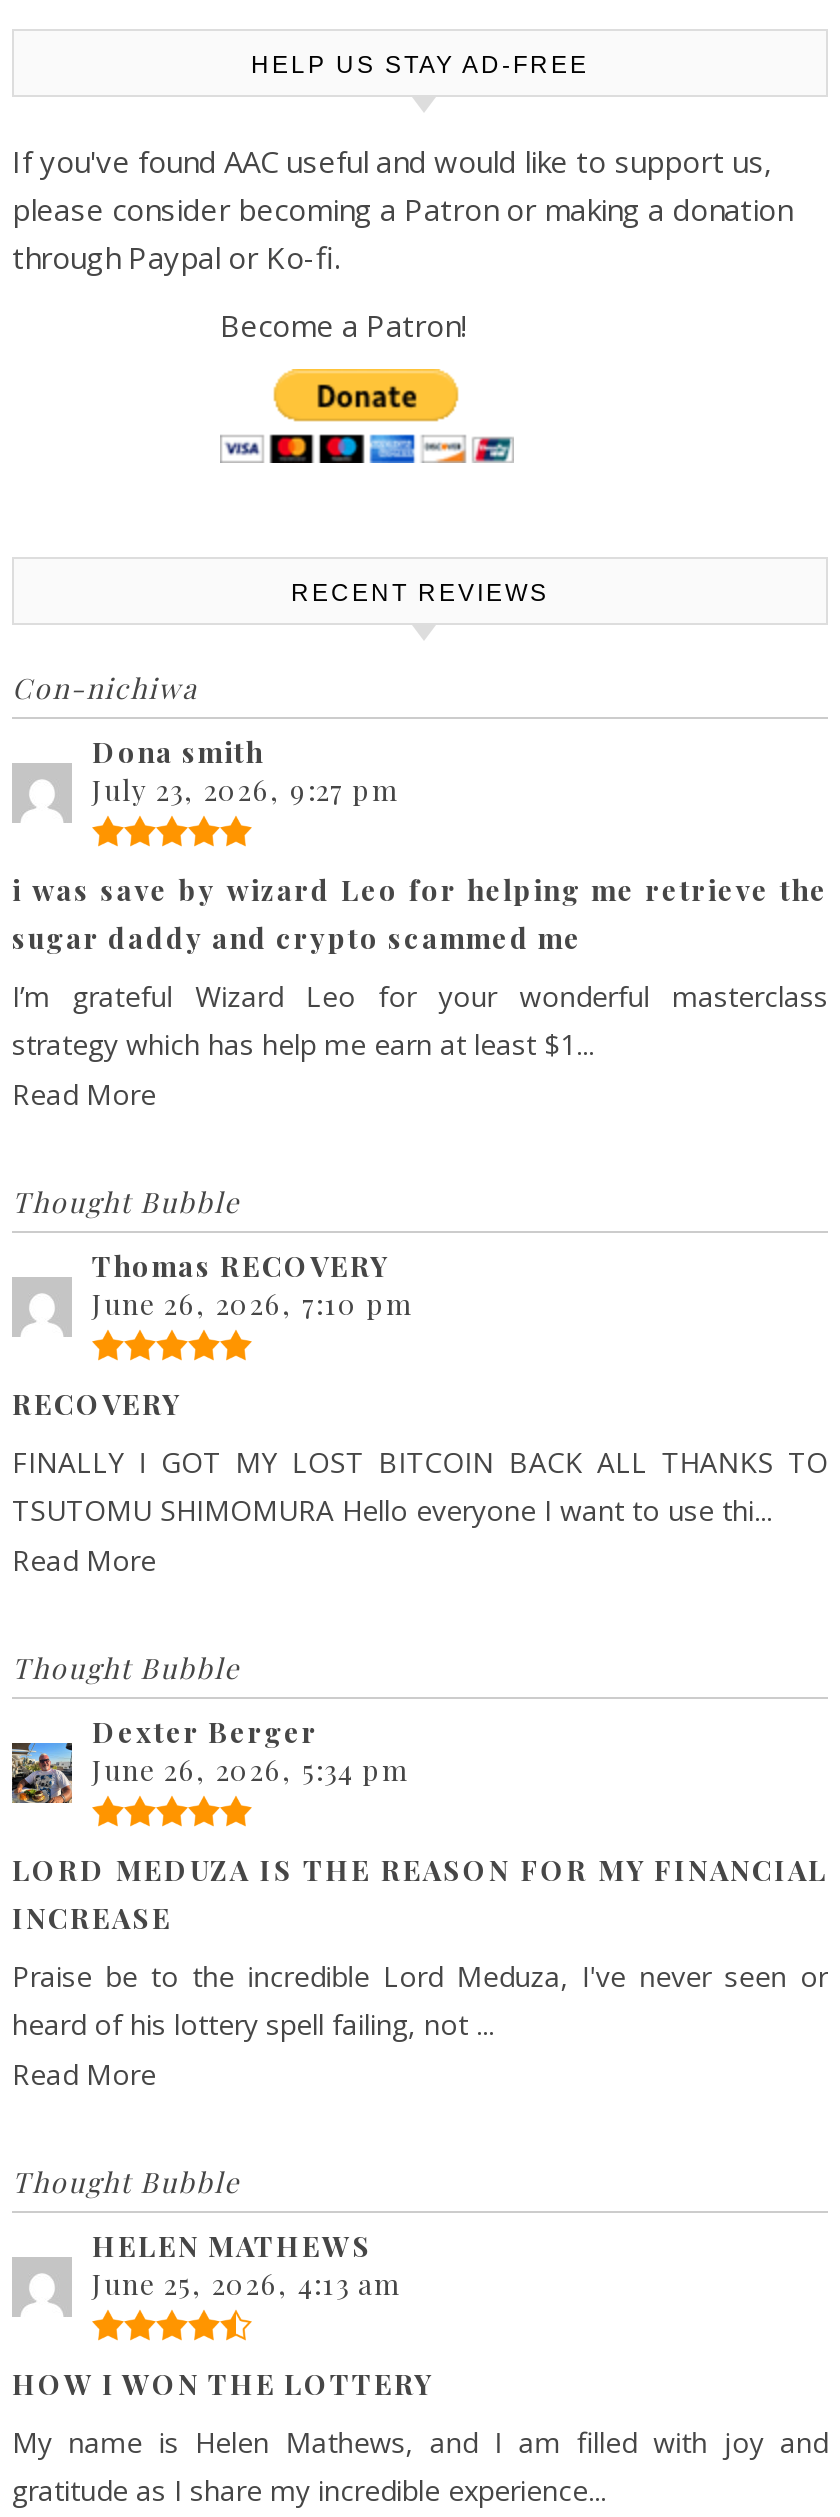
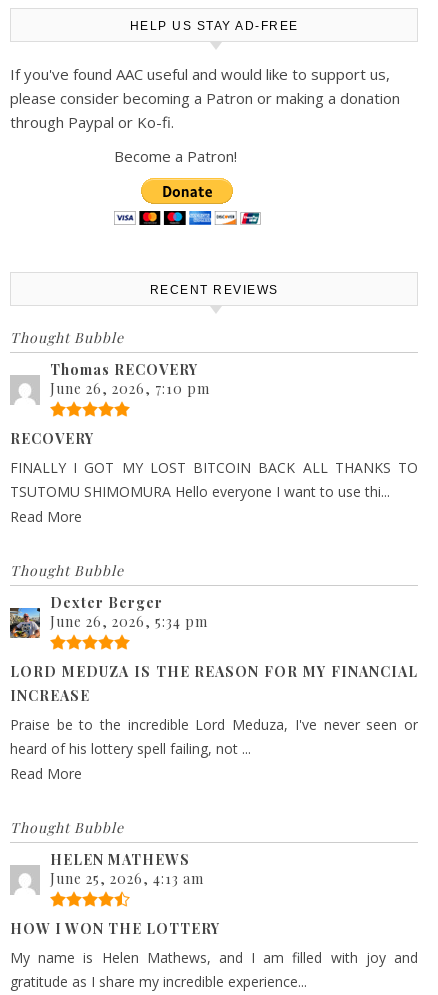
- Con-nichiwa
- Dona smith
- July 23, 2026, 9:27 pm
- i was save by wizard Leo for helping me retrieve the
- sugar daddy and crypto scammed me
- I’m grateful Wizard Leo for your wonderful masterclass
- strategy which has help me earn at least $1...
- Read More
